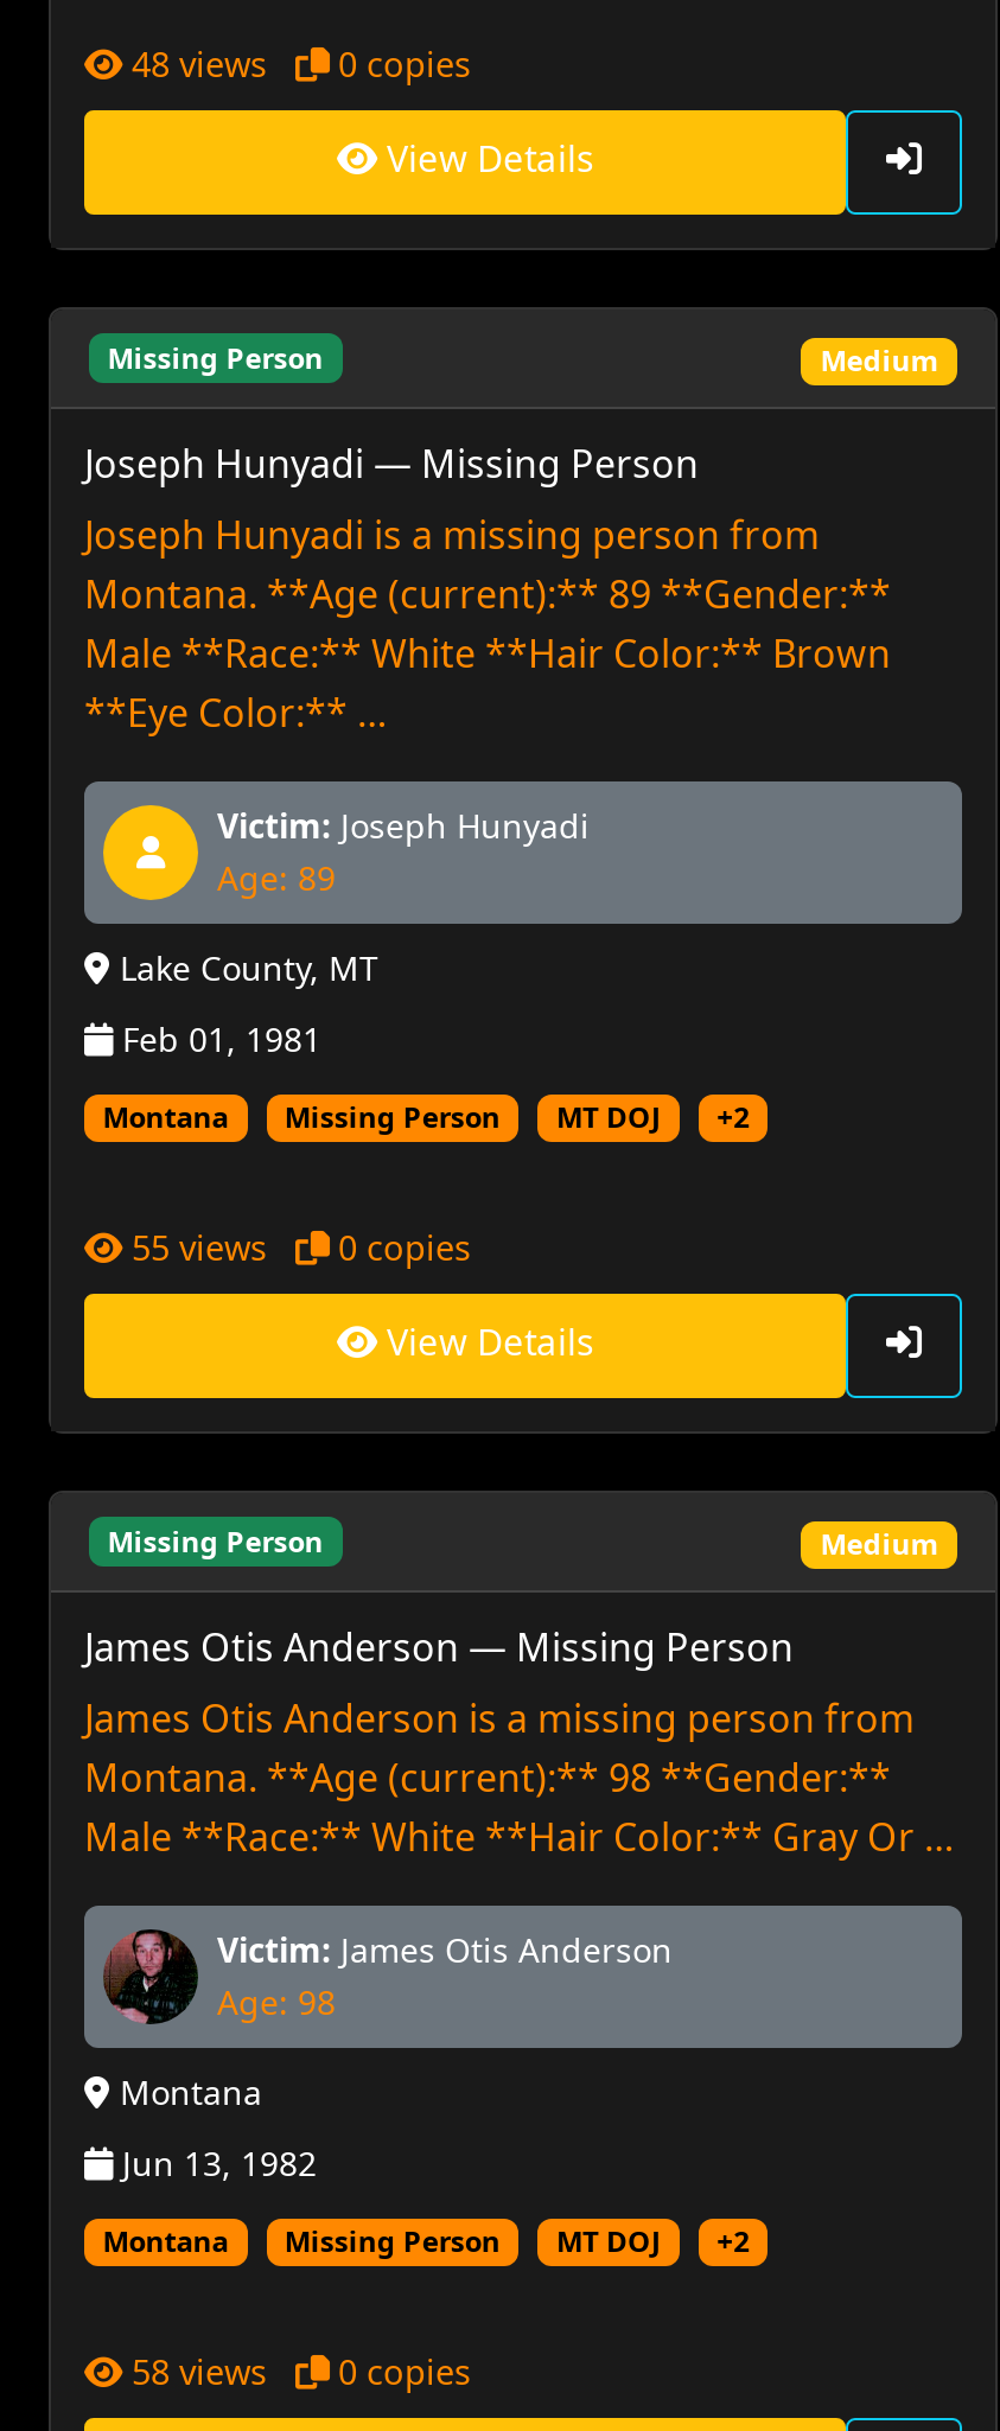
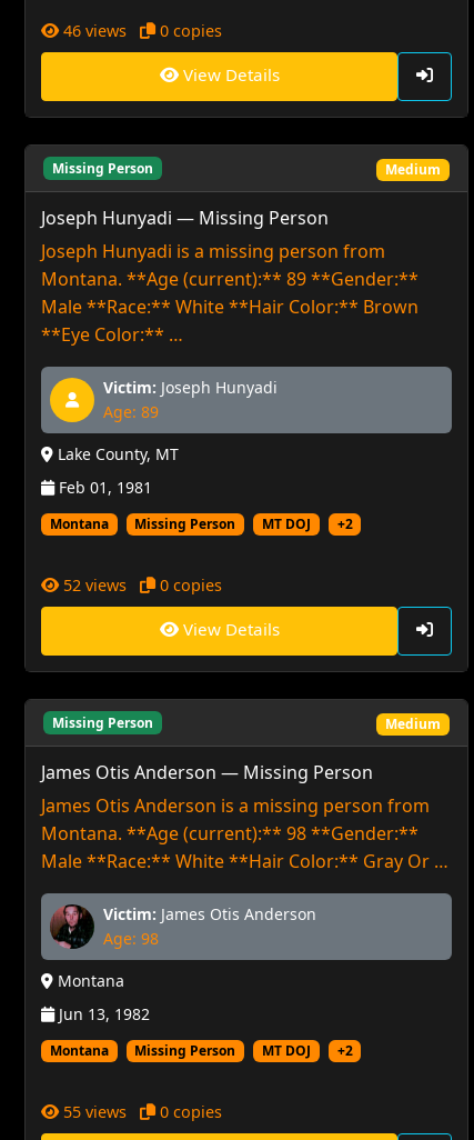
- 48 views 0 copies
+ 46 views 0 copies

- 55 views 0 copies
+ 52 views 0 copies

- 58 views 0 copies
+ 55 views 0 copies
